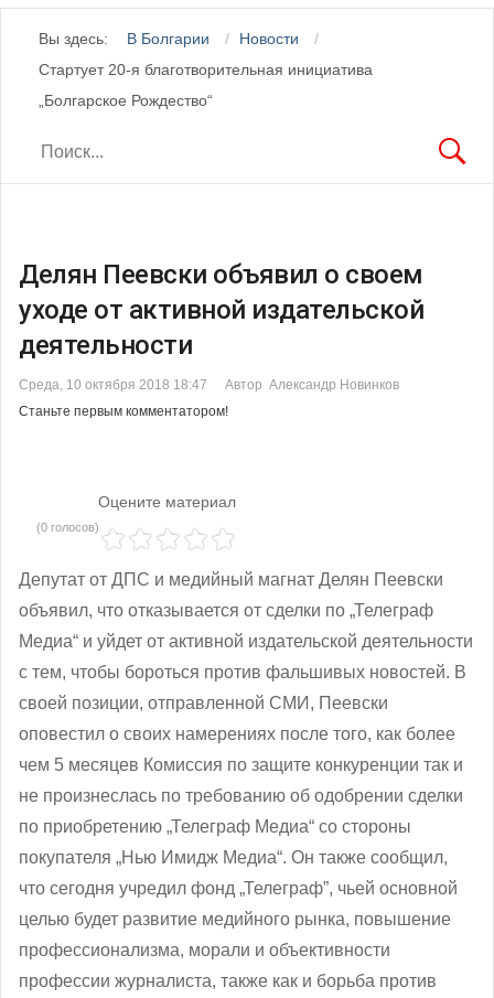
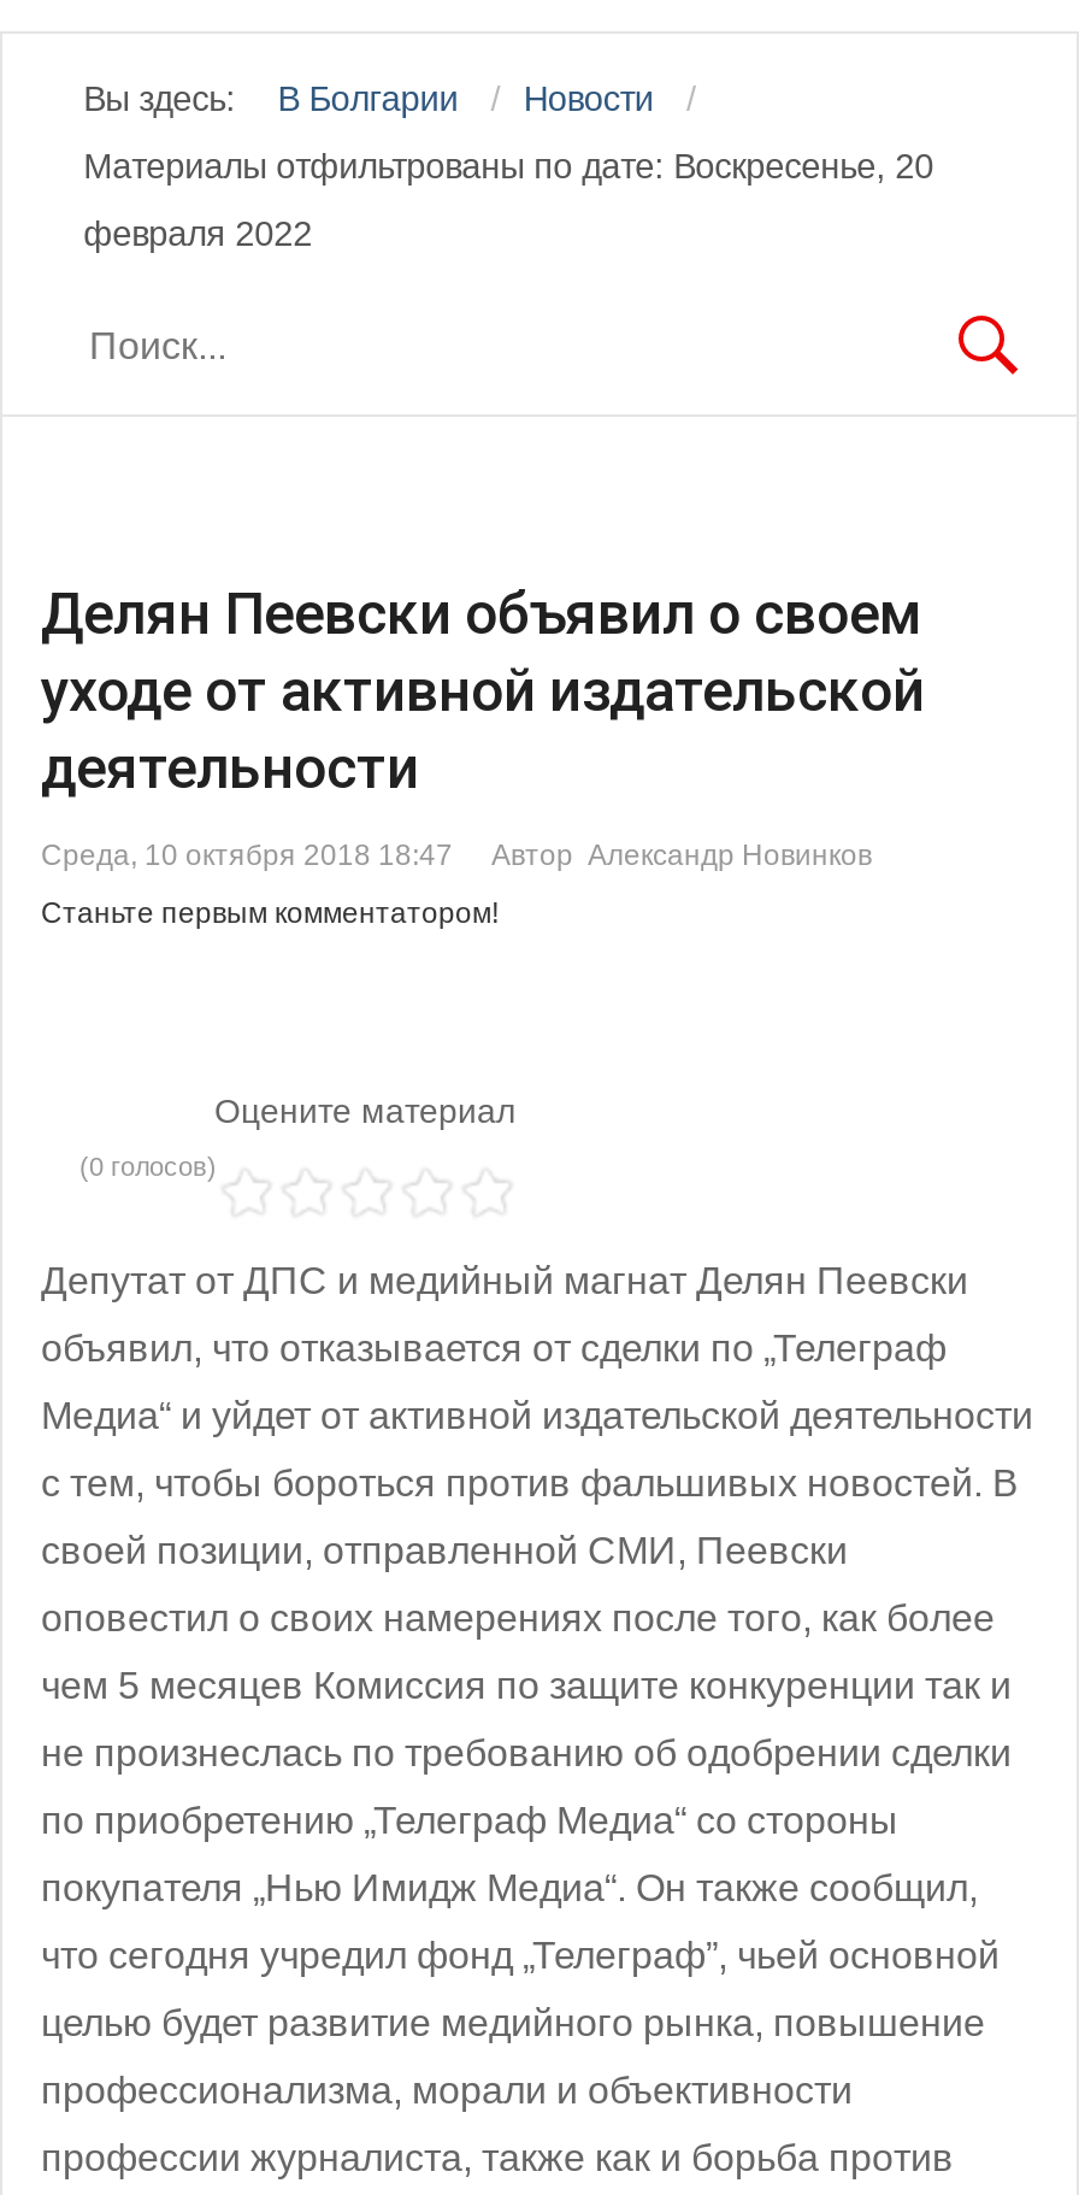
- Стартует 20-я благотворительная инициатива
+ Материалы отфильтрованы по дате: Воскресенье, 20

- „Болгарское Рождество“
+ февраля 2022
